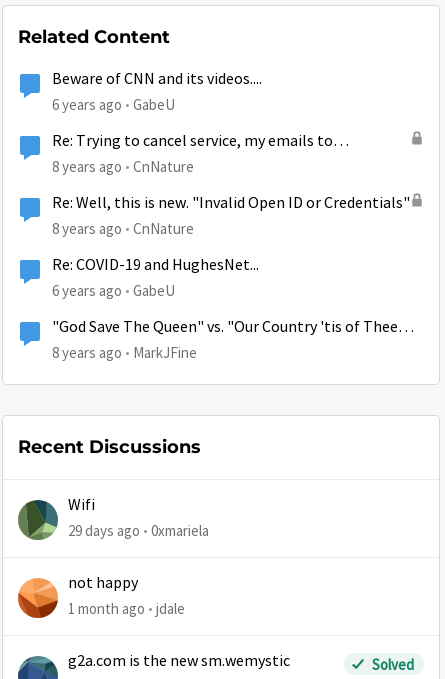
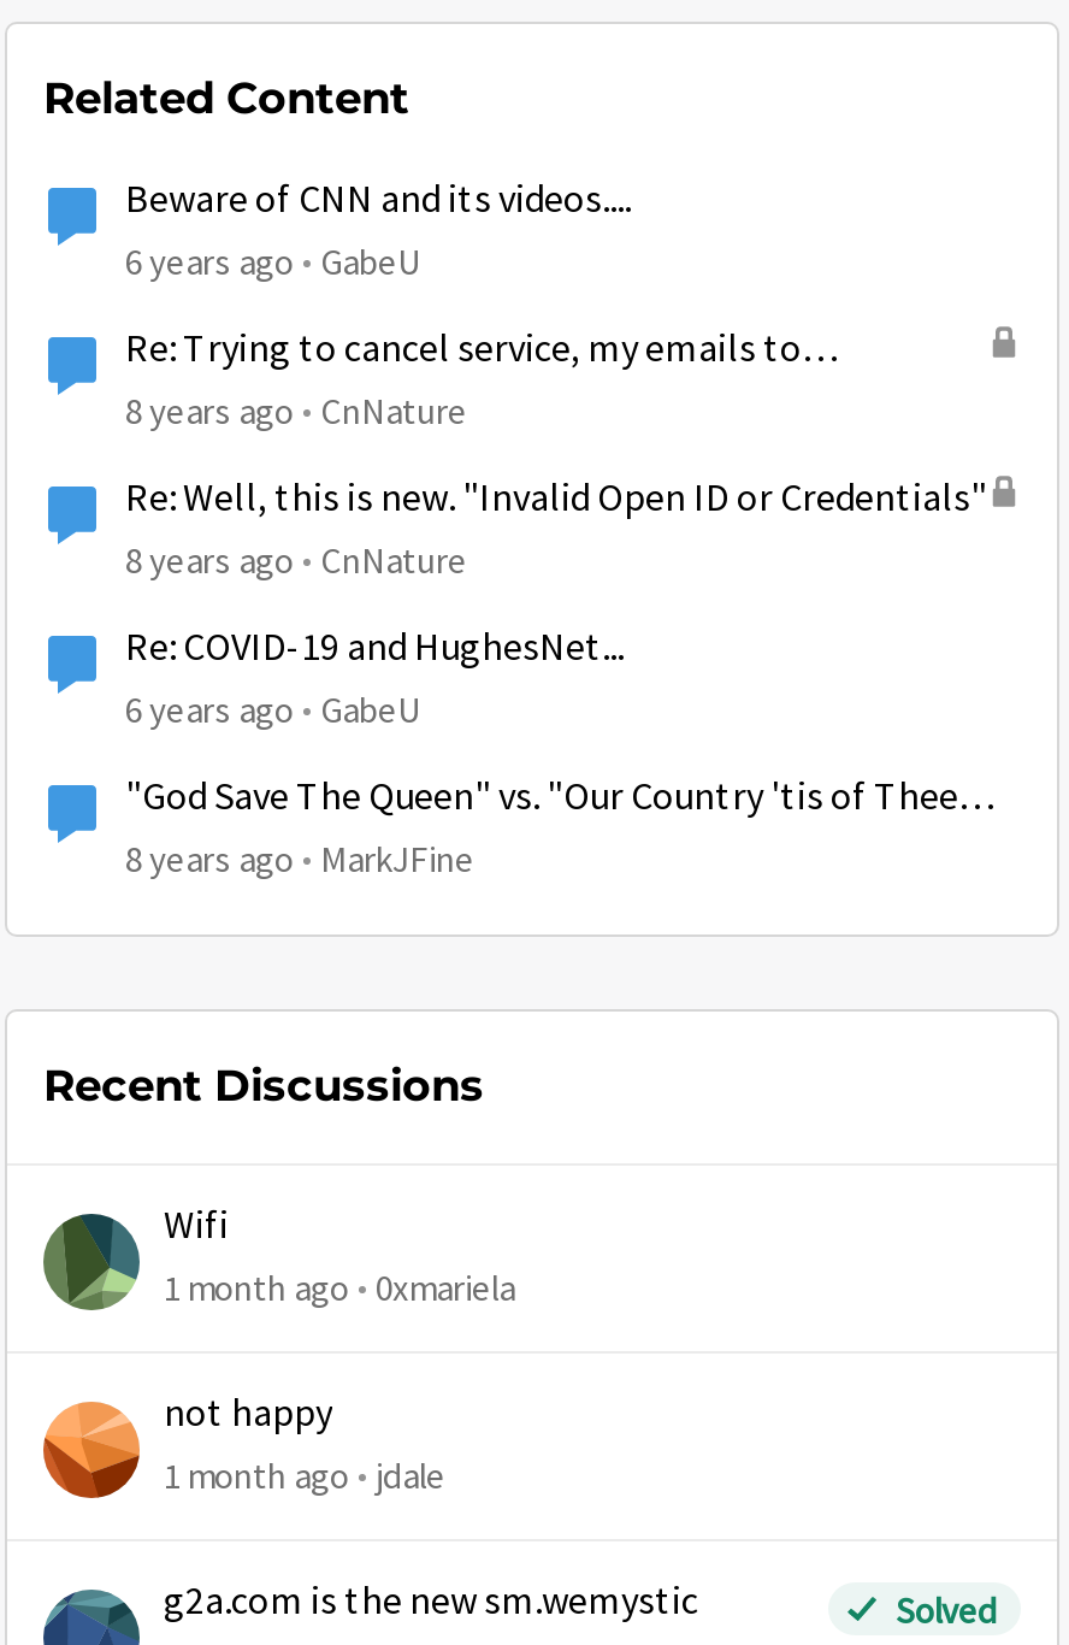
- 29 days ago 0xmariela
+ 1 month ago 0xmariela
